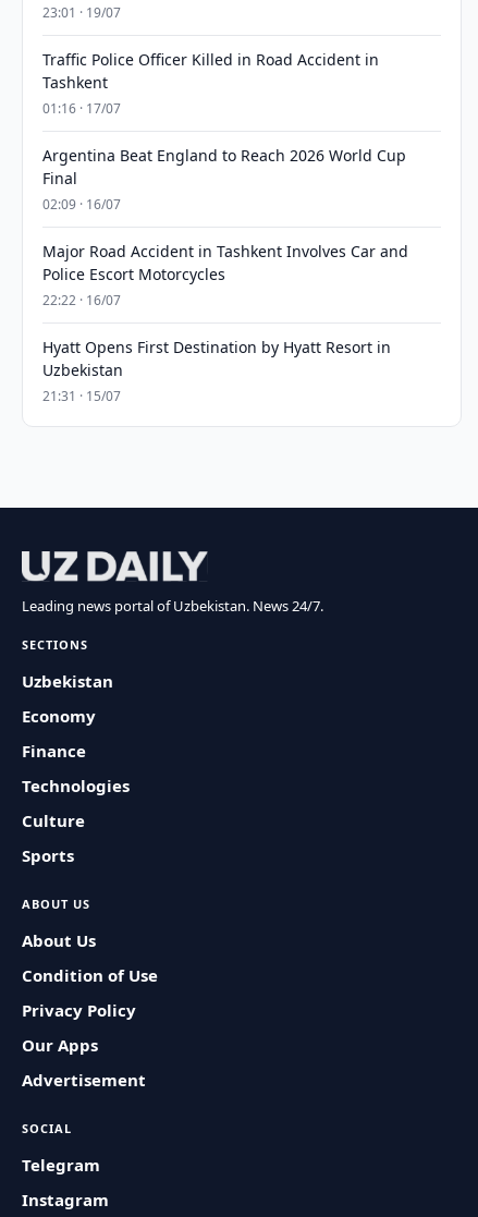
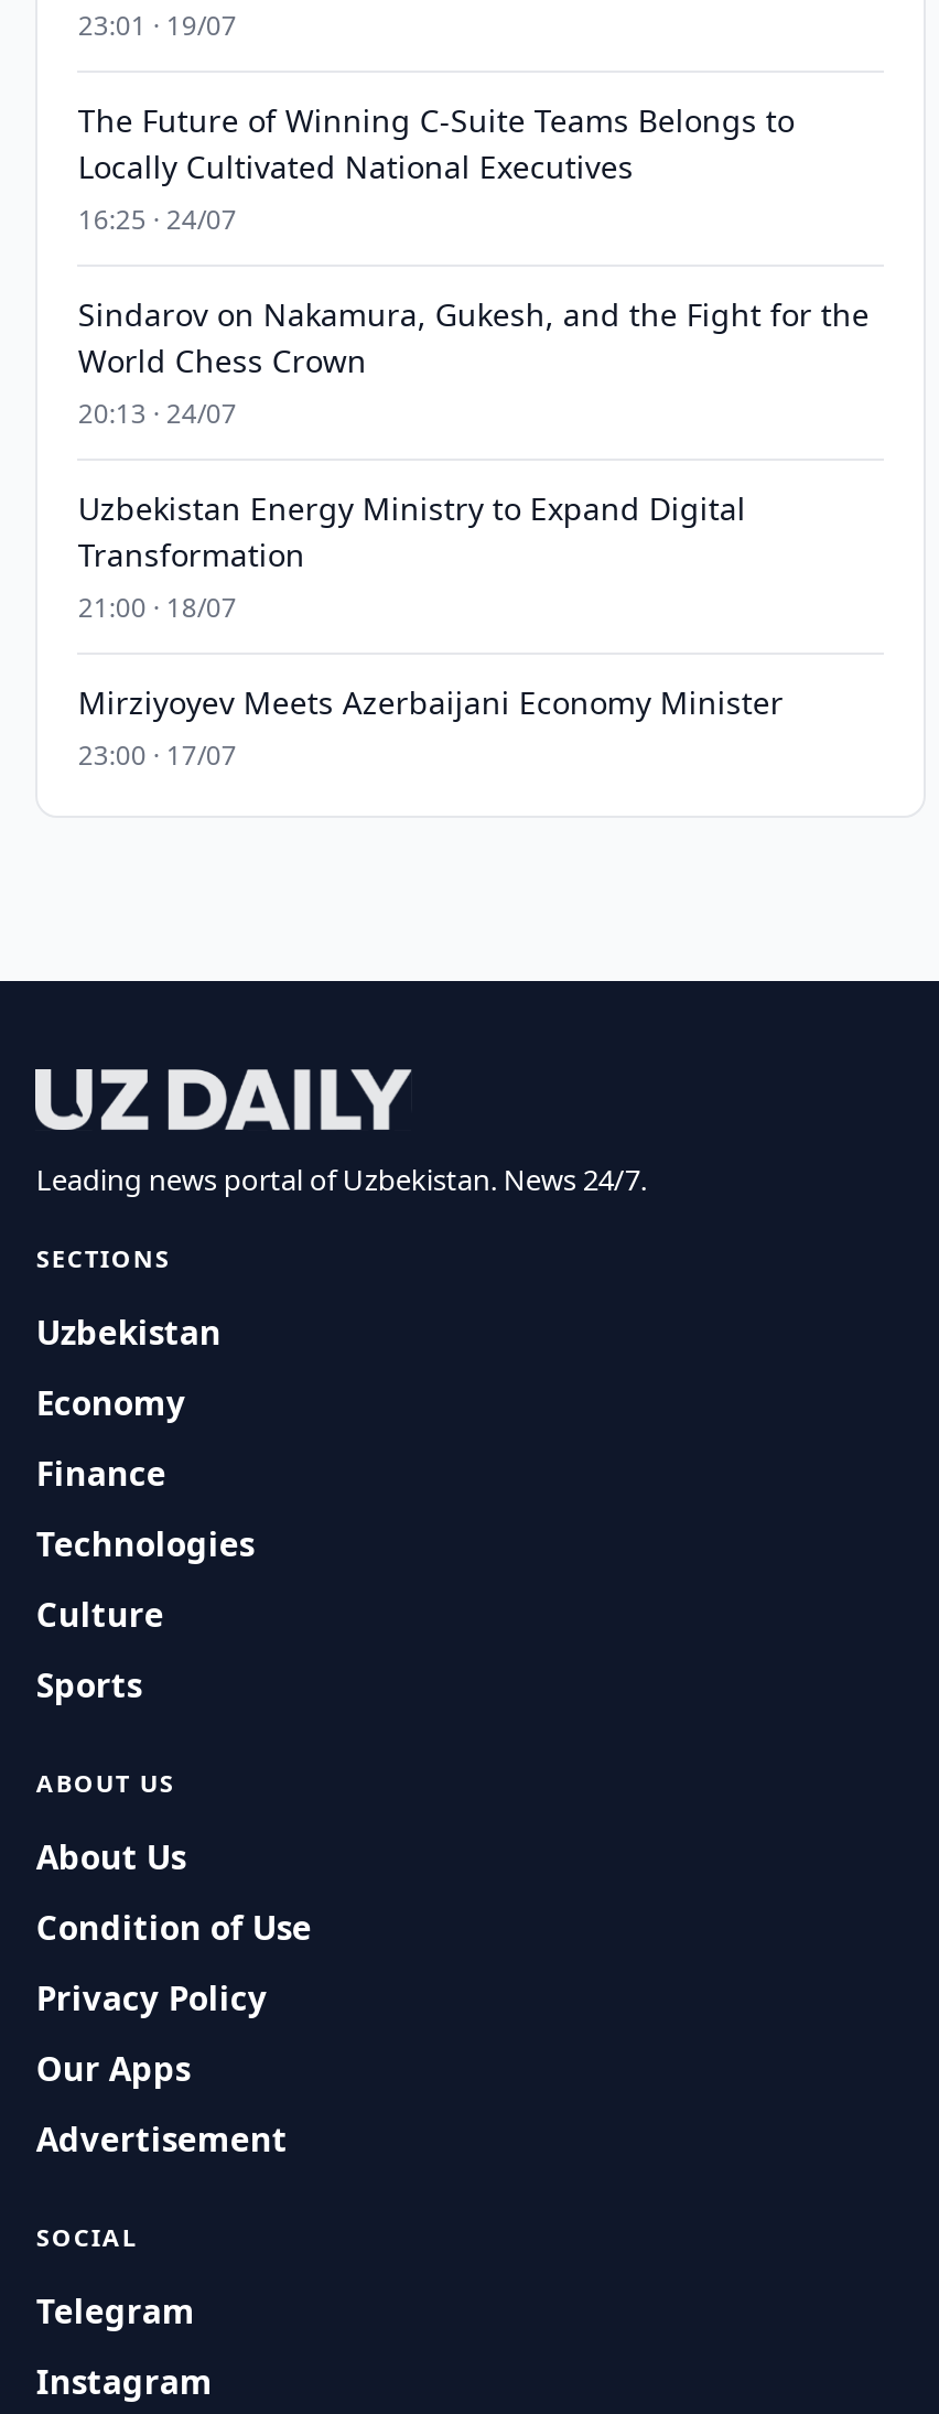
- Traffic Police Officer Killed in Road Accident in
- Tashkent
- 01:16 · 17/07
+ The Future of Winning C-Suite Teams Belongs to
+ Locally Cultivated National Executives
+ 16:25 · 24/07

- Argentina Beat England to Reach 2026 World Cup
- Final
- 02:09 · 16/07
+ Sindarov on Nakamura, Gukesh, and the Fight for the
+ World Chess Crown
+ 20:13 · 24/07

- Major Road Accident in Tashkent Involves Car and
- Police Escort Motorcycles
- 22:22 · 16/07
+ Uzbekistan Energy Ministry to Expand Digital
+ Transformation
+ 21:00 · 18/07

- Hyatt Opens First Destination by Hyatt Resort in
- Uzbekistan
- 21:31 · 15/07
+ Mirziyoyev Meets Azerbaijani Economy Minister
+ 23:00 · 17/07
